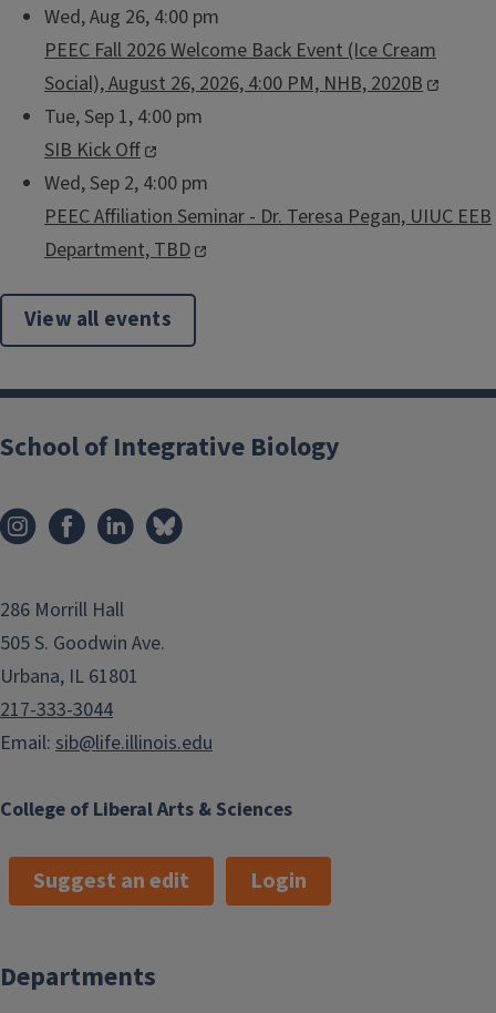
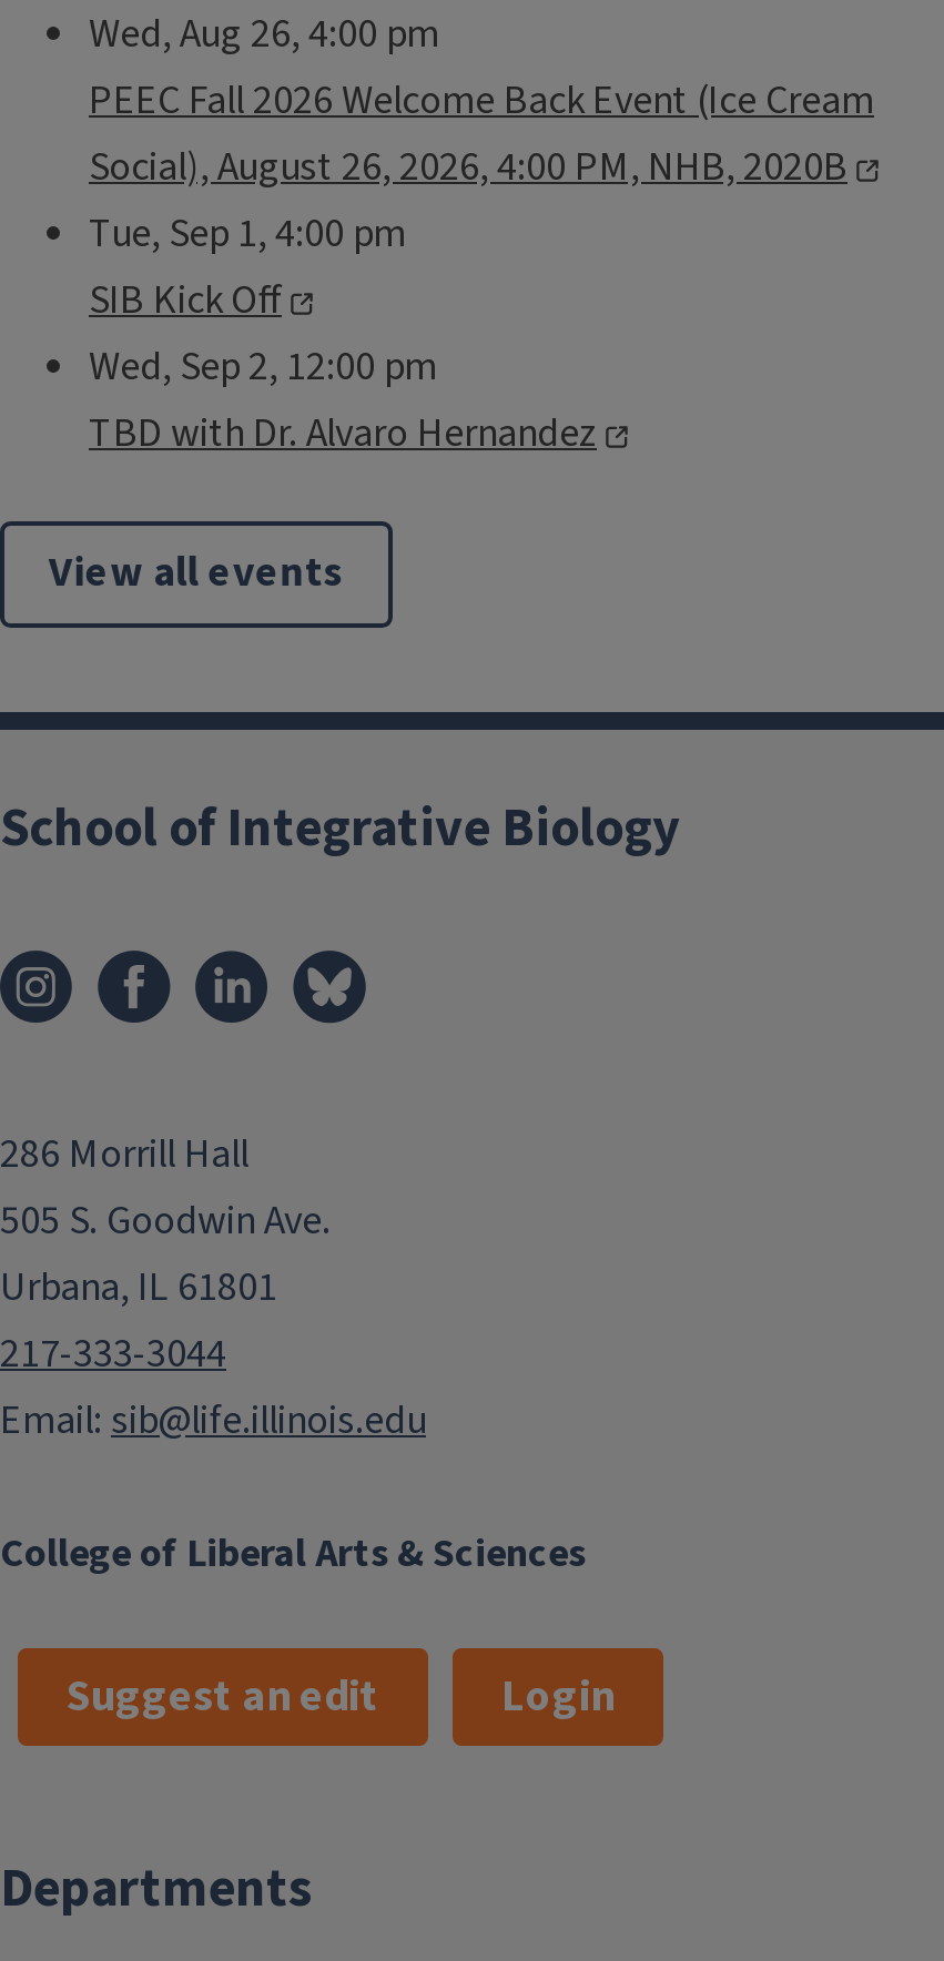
- Wed, Sep 2, 4:00 pm
- PEEC Affiliation Seminar - Dr. Teresa Pegan, UIUC EEB
- Department, TBD
+ Wed, Sep 2, 12:00 pm
+ TBD with Dr. Alvaro Hernandez
